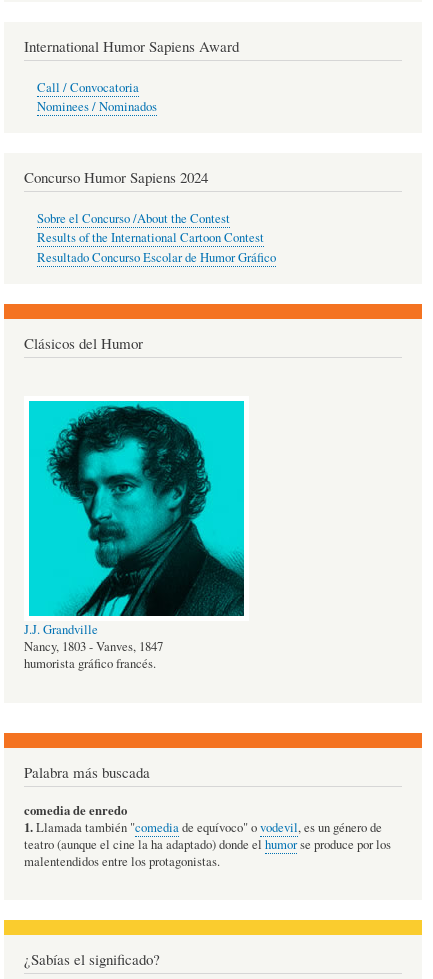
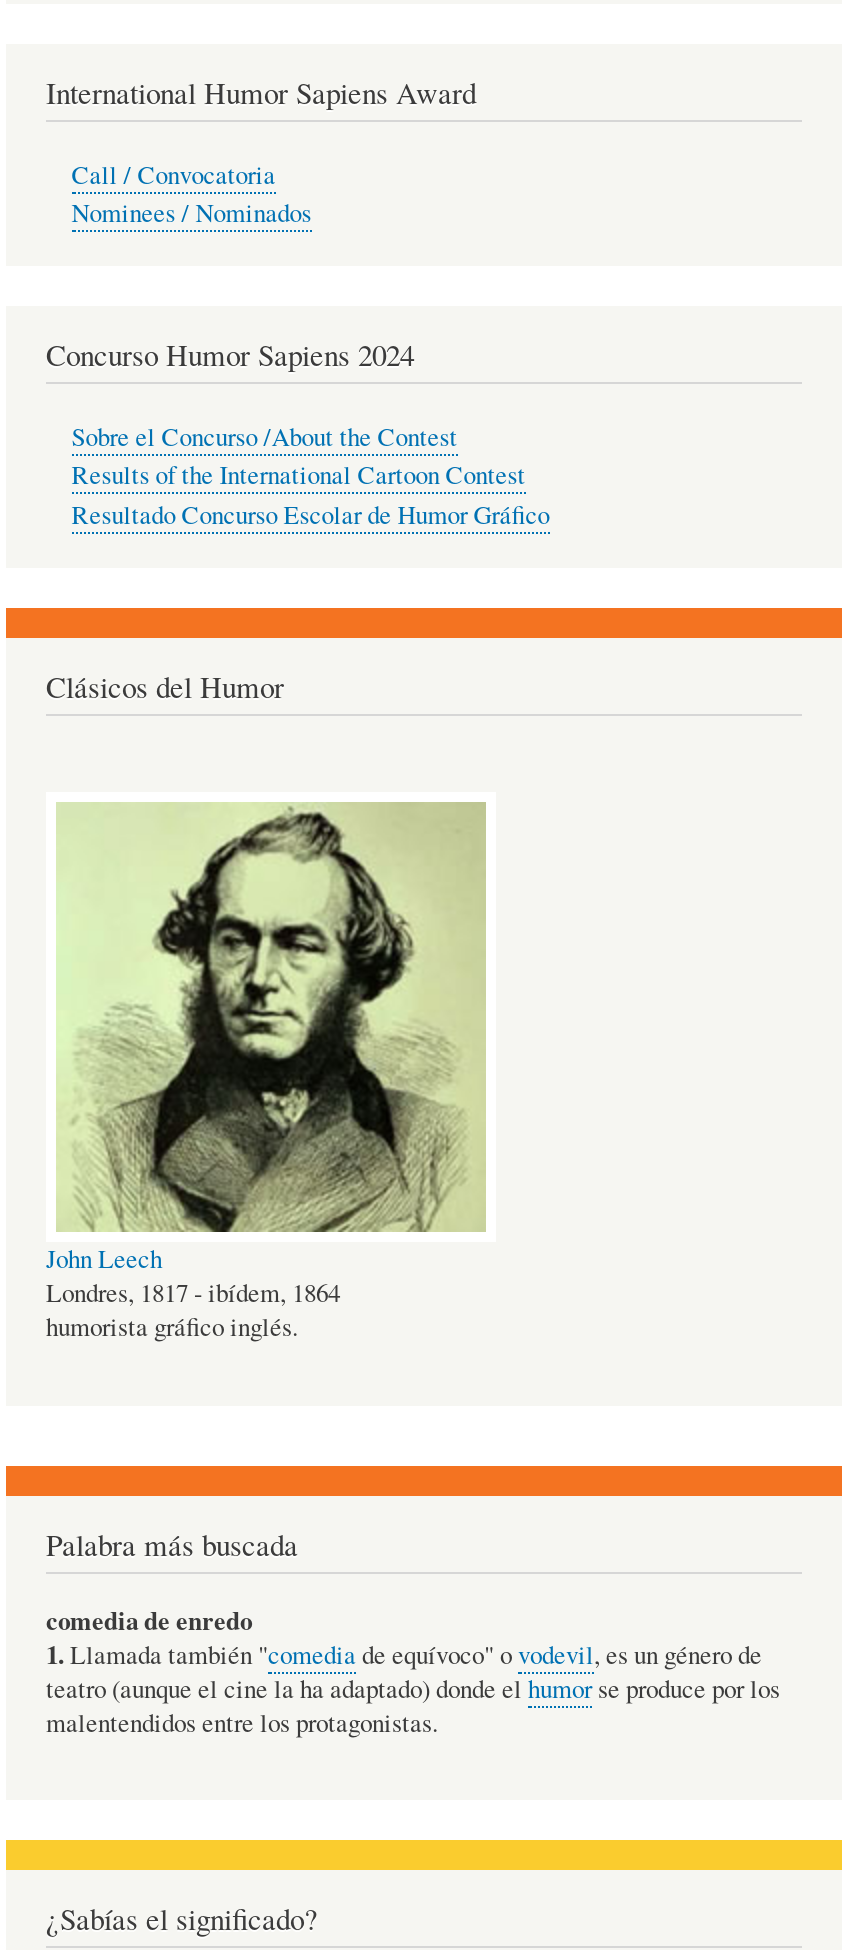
- [image]
- J.J. Grandville
- Nancy, 1803 - Vanves, 1847
- humorista gráfico francés.
+ [image]
+ John Leech
+ Londres, 1817 - ibídem, 1864
+ humorista gráfico inglés.
